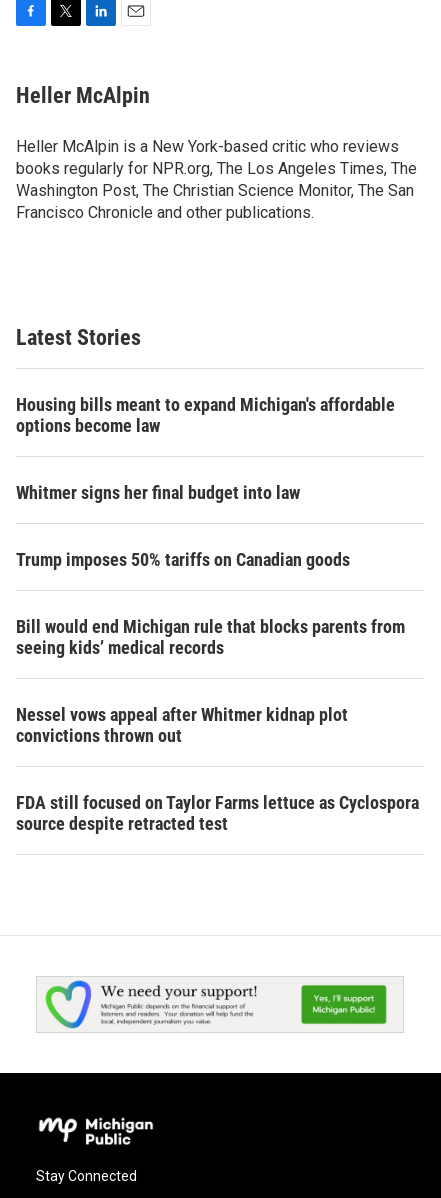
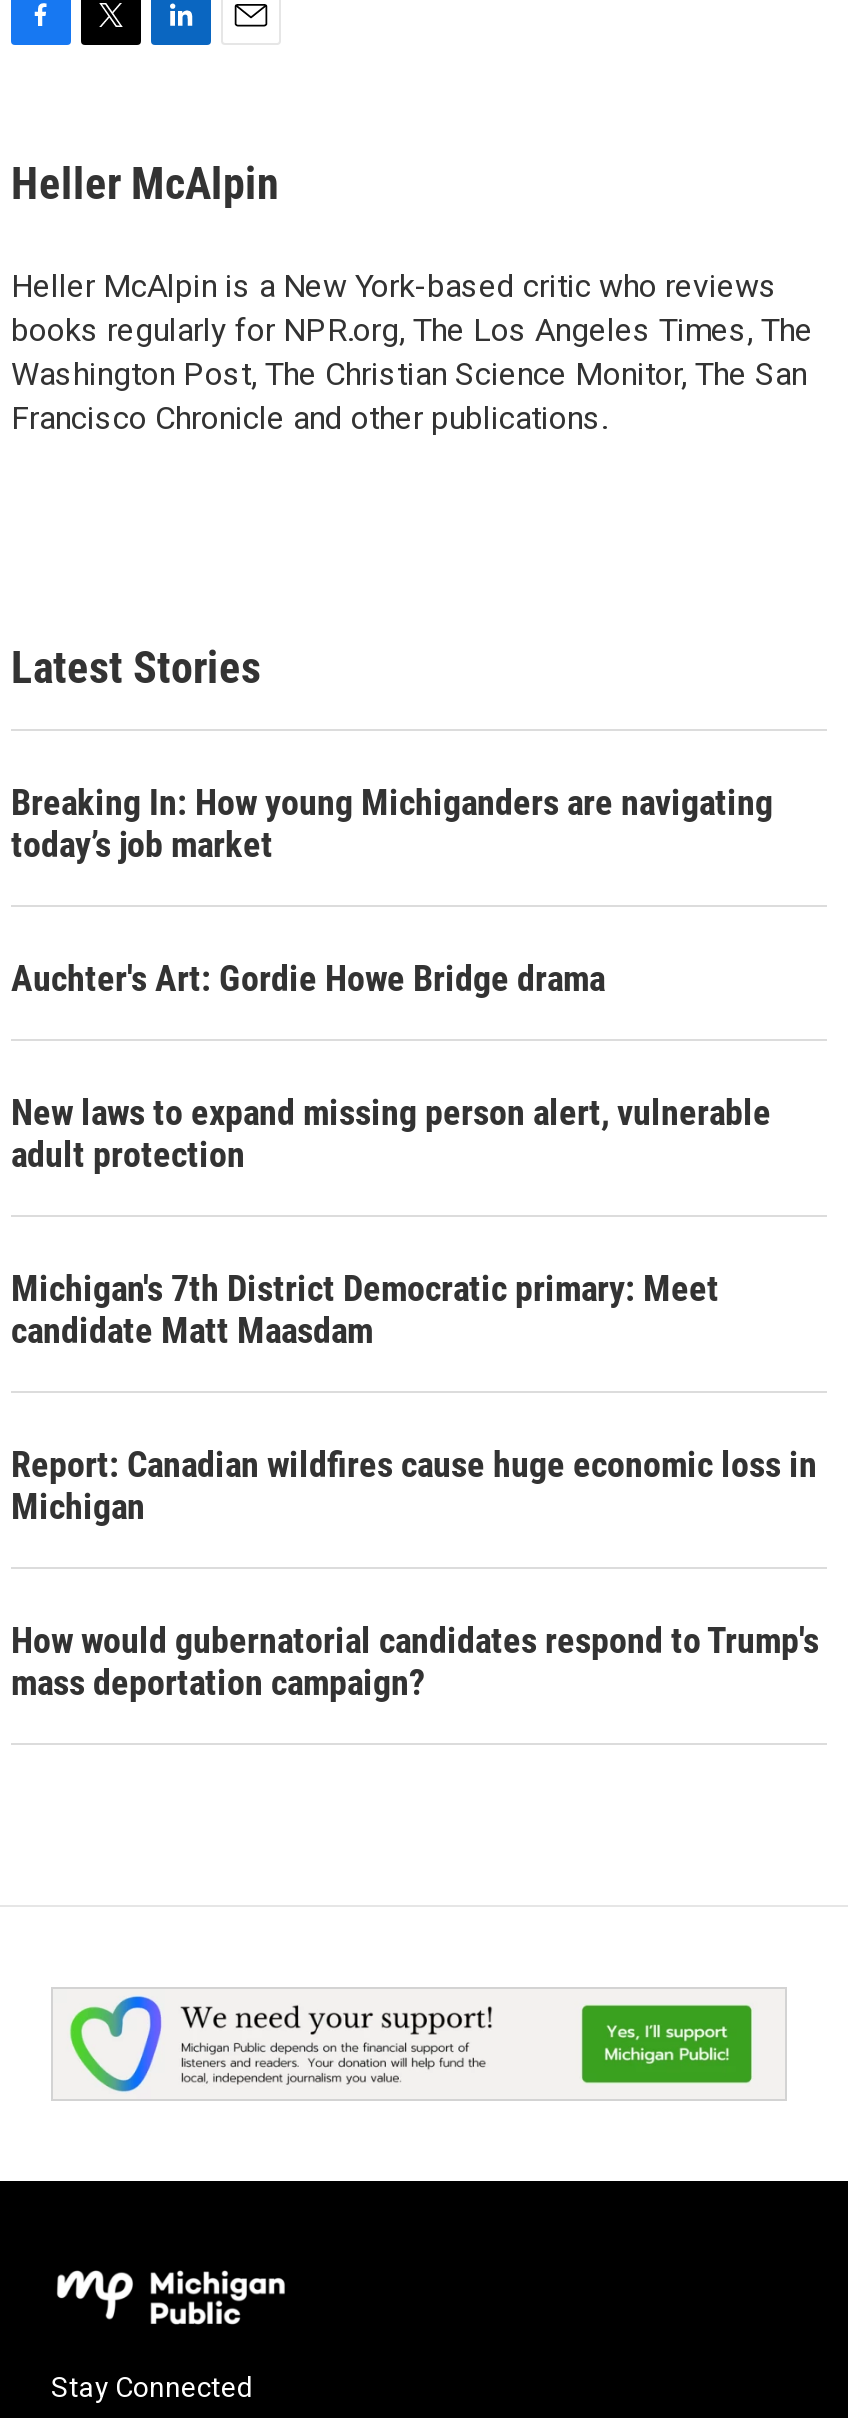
- Housing bills meant to expand Michigan's affordable
- options become law
+ Breaking In: How young Michiganders are navigating
+ today’s job market

- Whitmer signs her final budget into law
+ Auchter's Art: Gordie Howe Bridge drama

- Trump imposes 50% tariffs on Canadian goods
+ New laws to expand missing person alert, vulnerable
+ adult protection

- Bill would end Michigan rule that blocks parents from
- seeing kids’ medical records
+ Michigan's 7th District Democratic primary: Meet
+ candidate Matt Maasdam

- Nessel vows appeal after Whitmer kidnap plot
- convictions thrown out
+ Report: Canadian wildfires cause huge economic loss in
+ Michigan

- FDA still focused on Taylor Farms lettuce as Cyclospora
- source despite retracted test
+ How would gubernatorial candidates respond to Trump's
+ mass deportation campaign?
